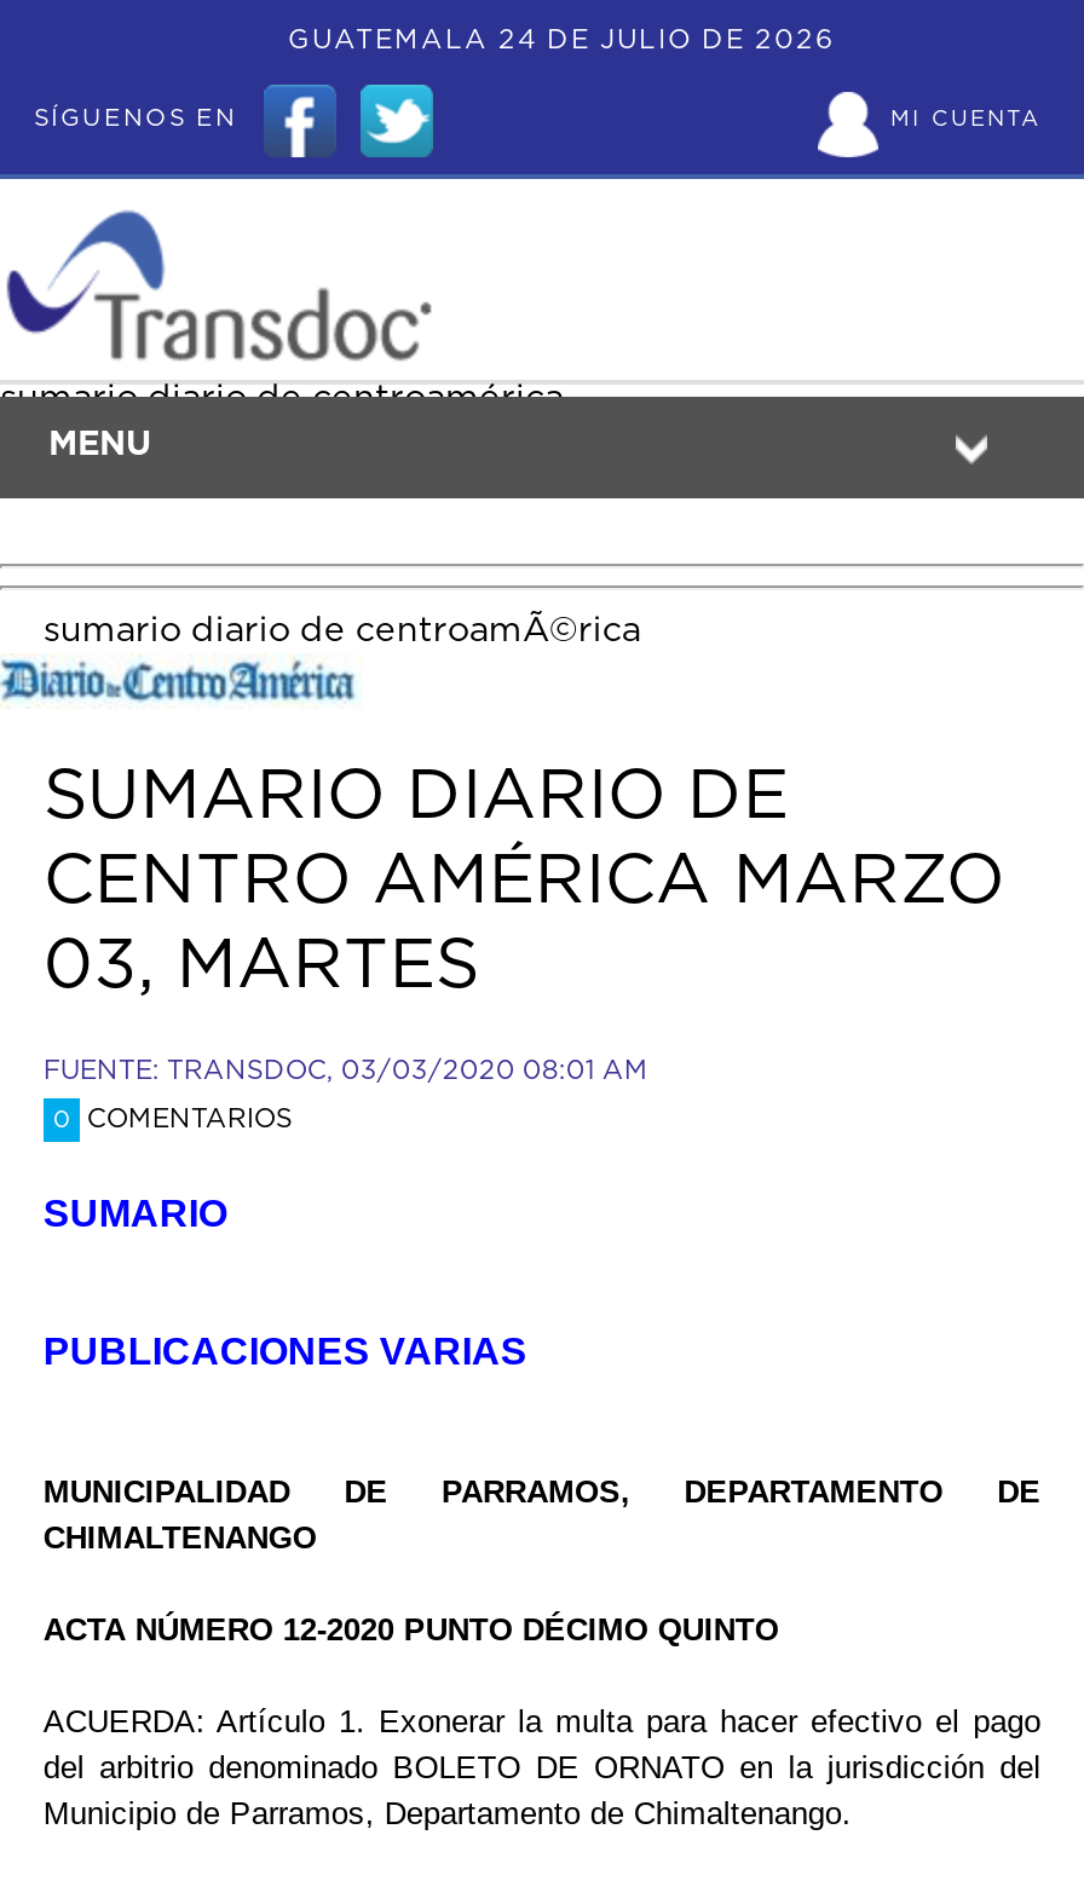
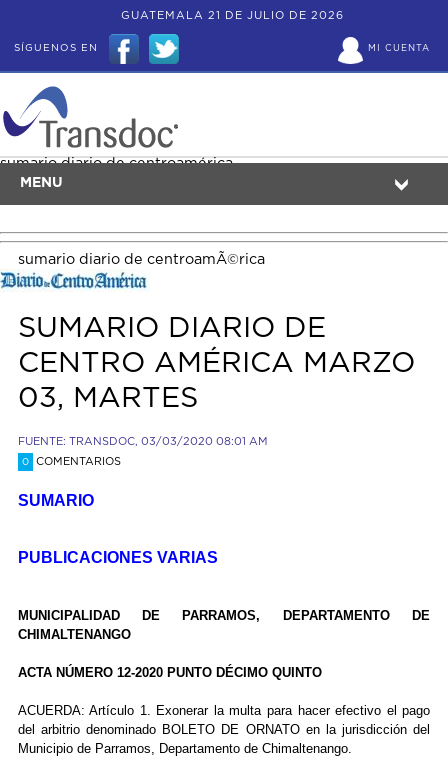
- GUATEMALA 24 DE JULIO DE 2026
+ GUATEMALA 21 DE JULIO DE 2026
